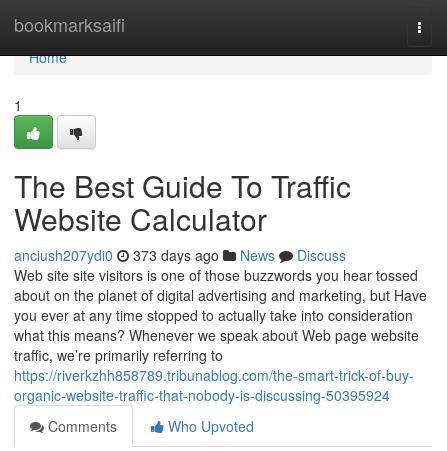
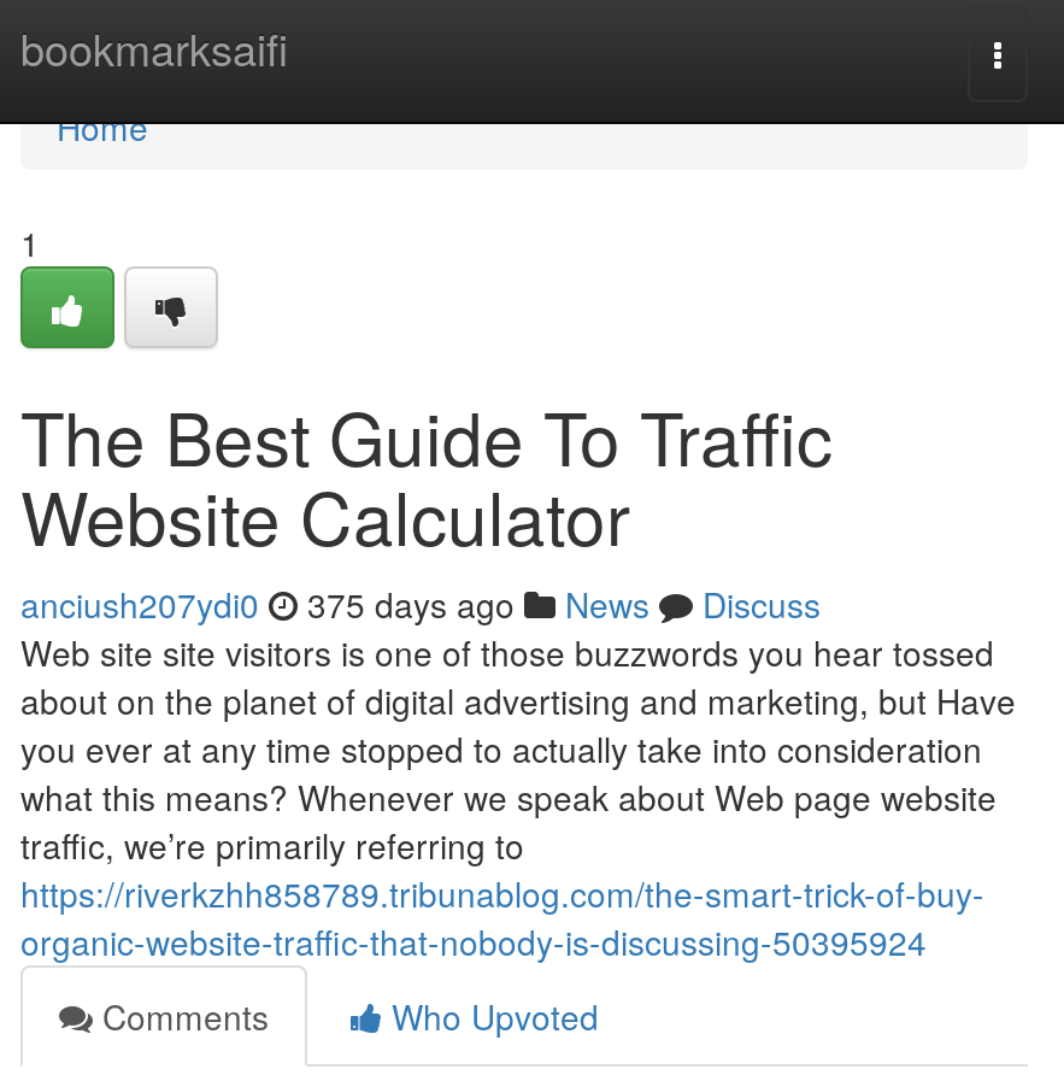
- anciush207ydi0 373 days ago News Discuss
+ anciush207ydi0 375 days ago News Discuss
